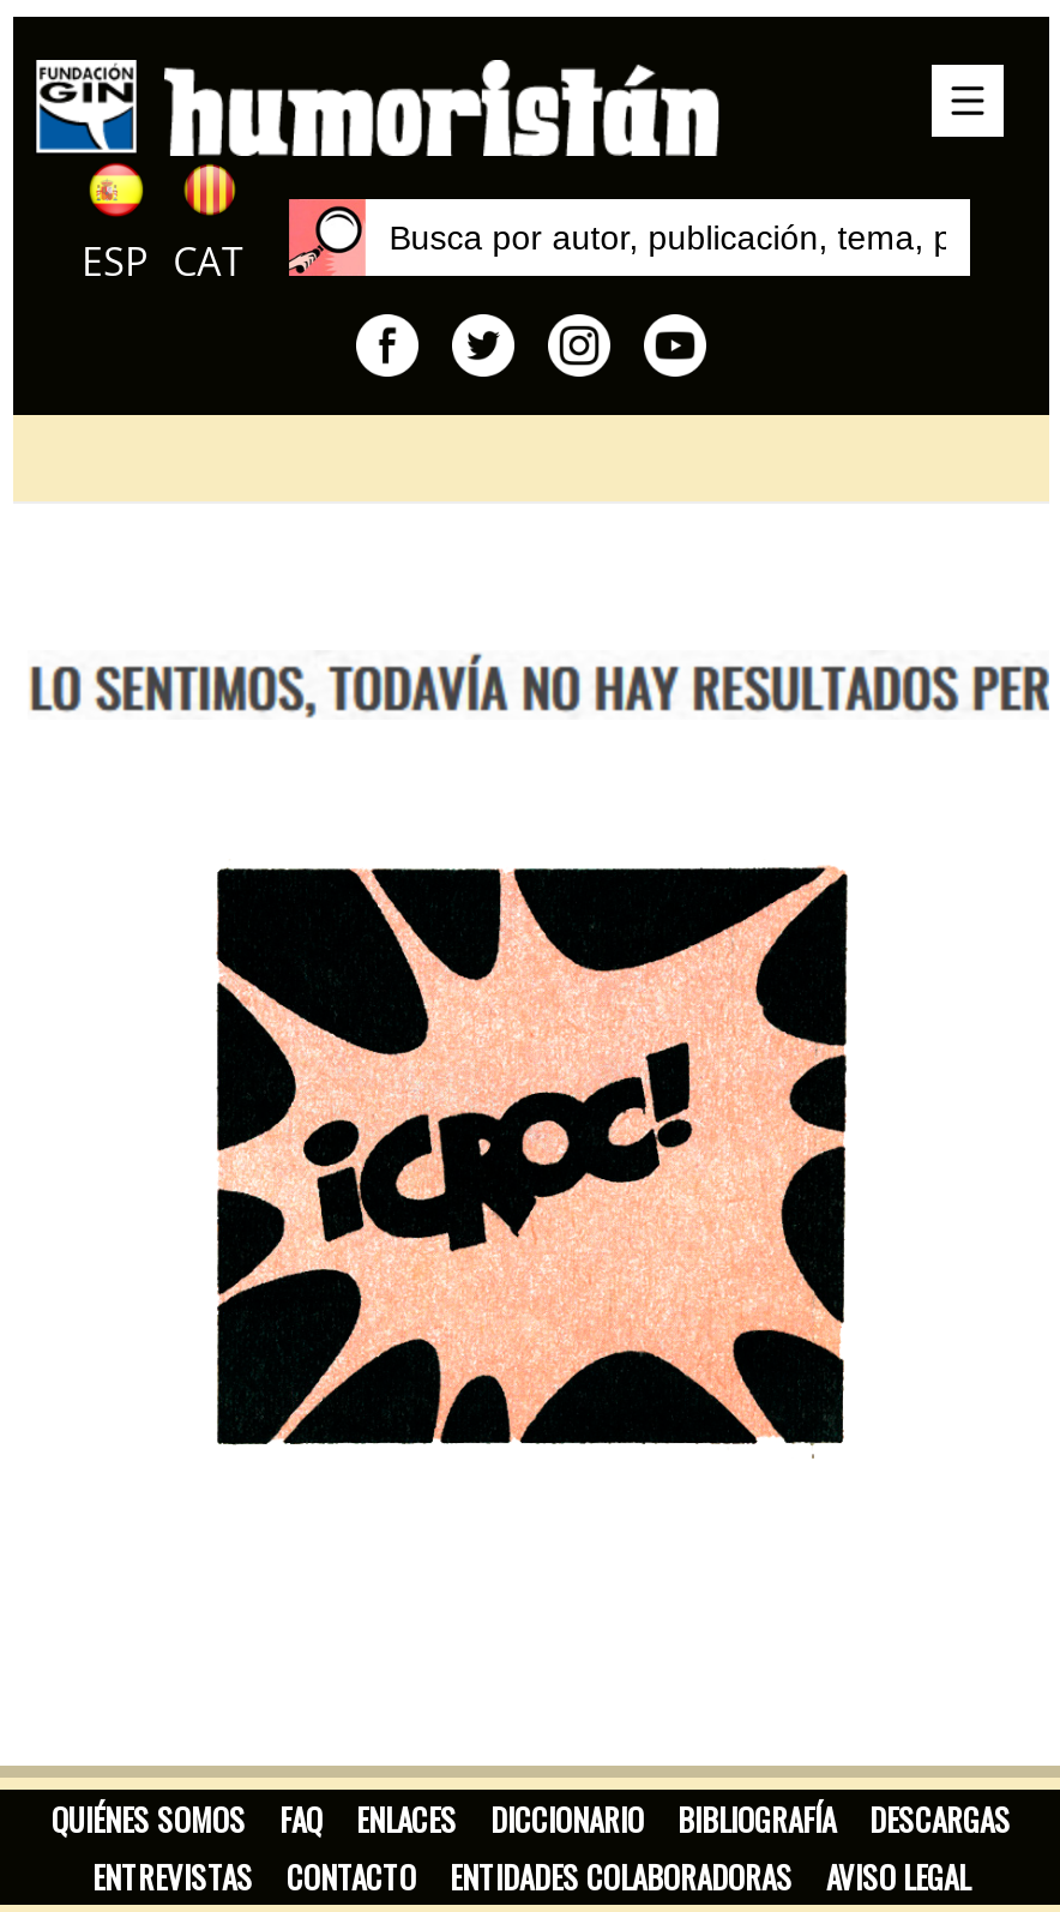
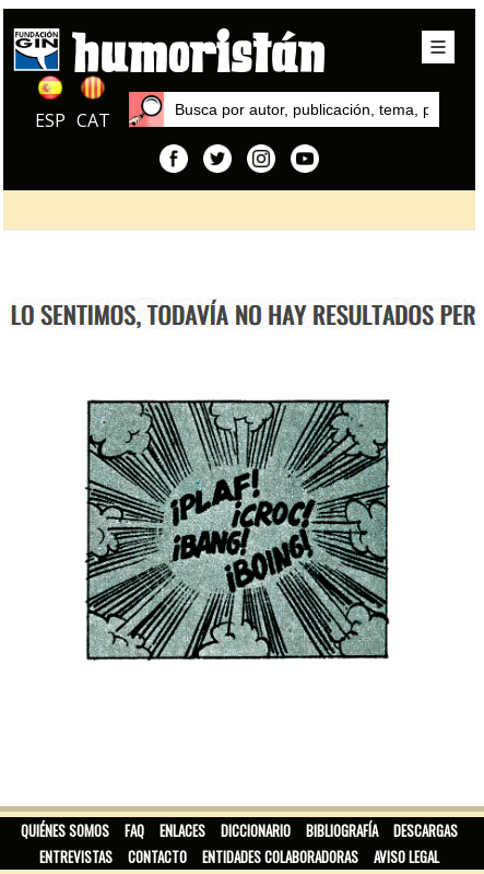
- [image]
+ [image]
